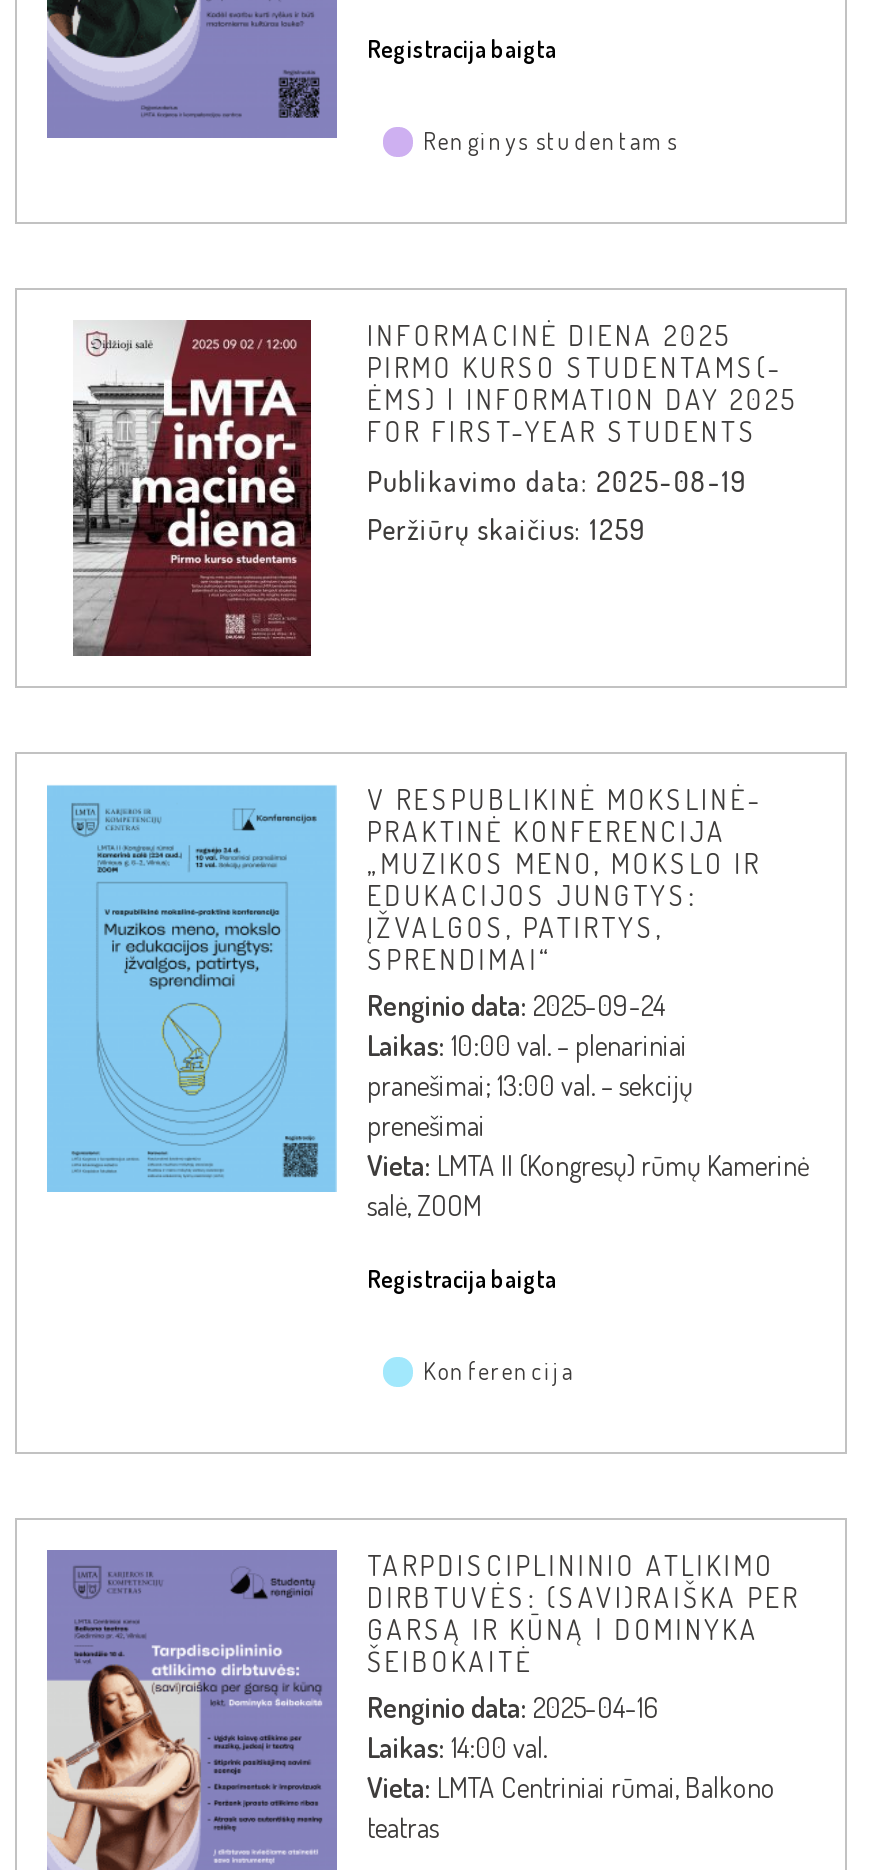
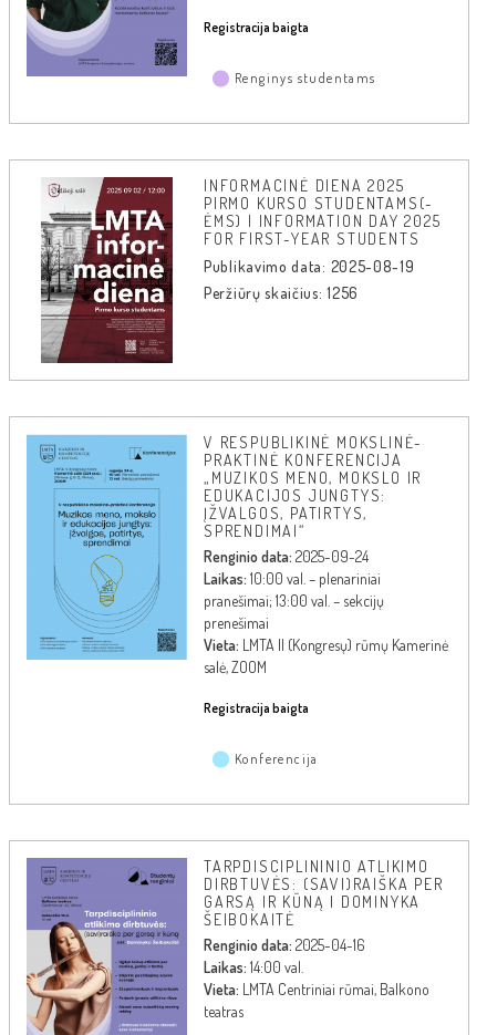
- Peržiūrų skaičius: 1259
+ Peržiūrų skaičius: 1256
